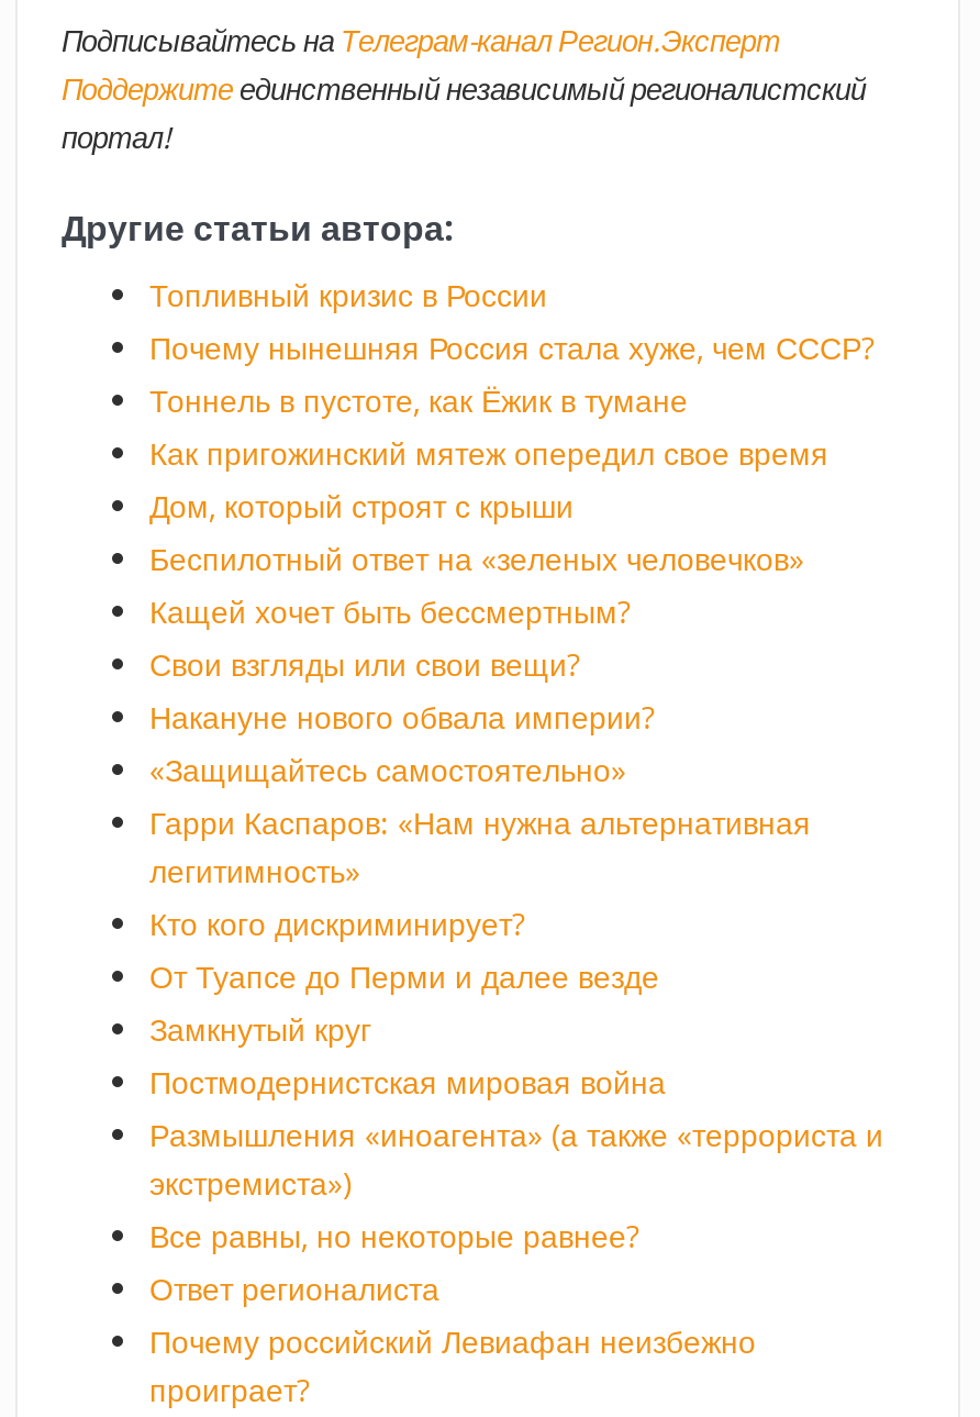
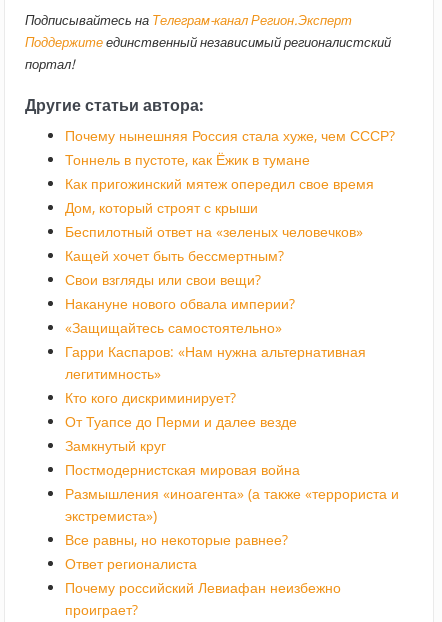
- Топливный кризис в России
